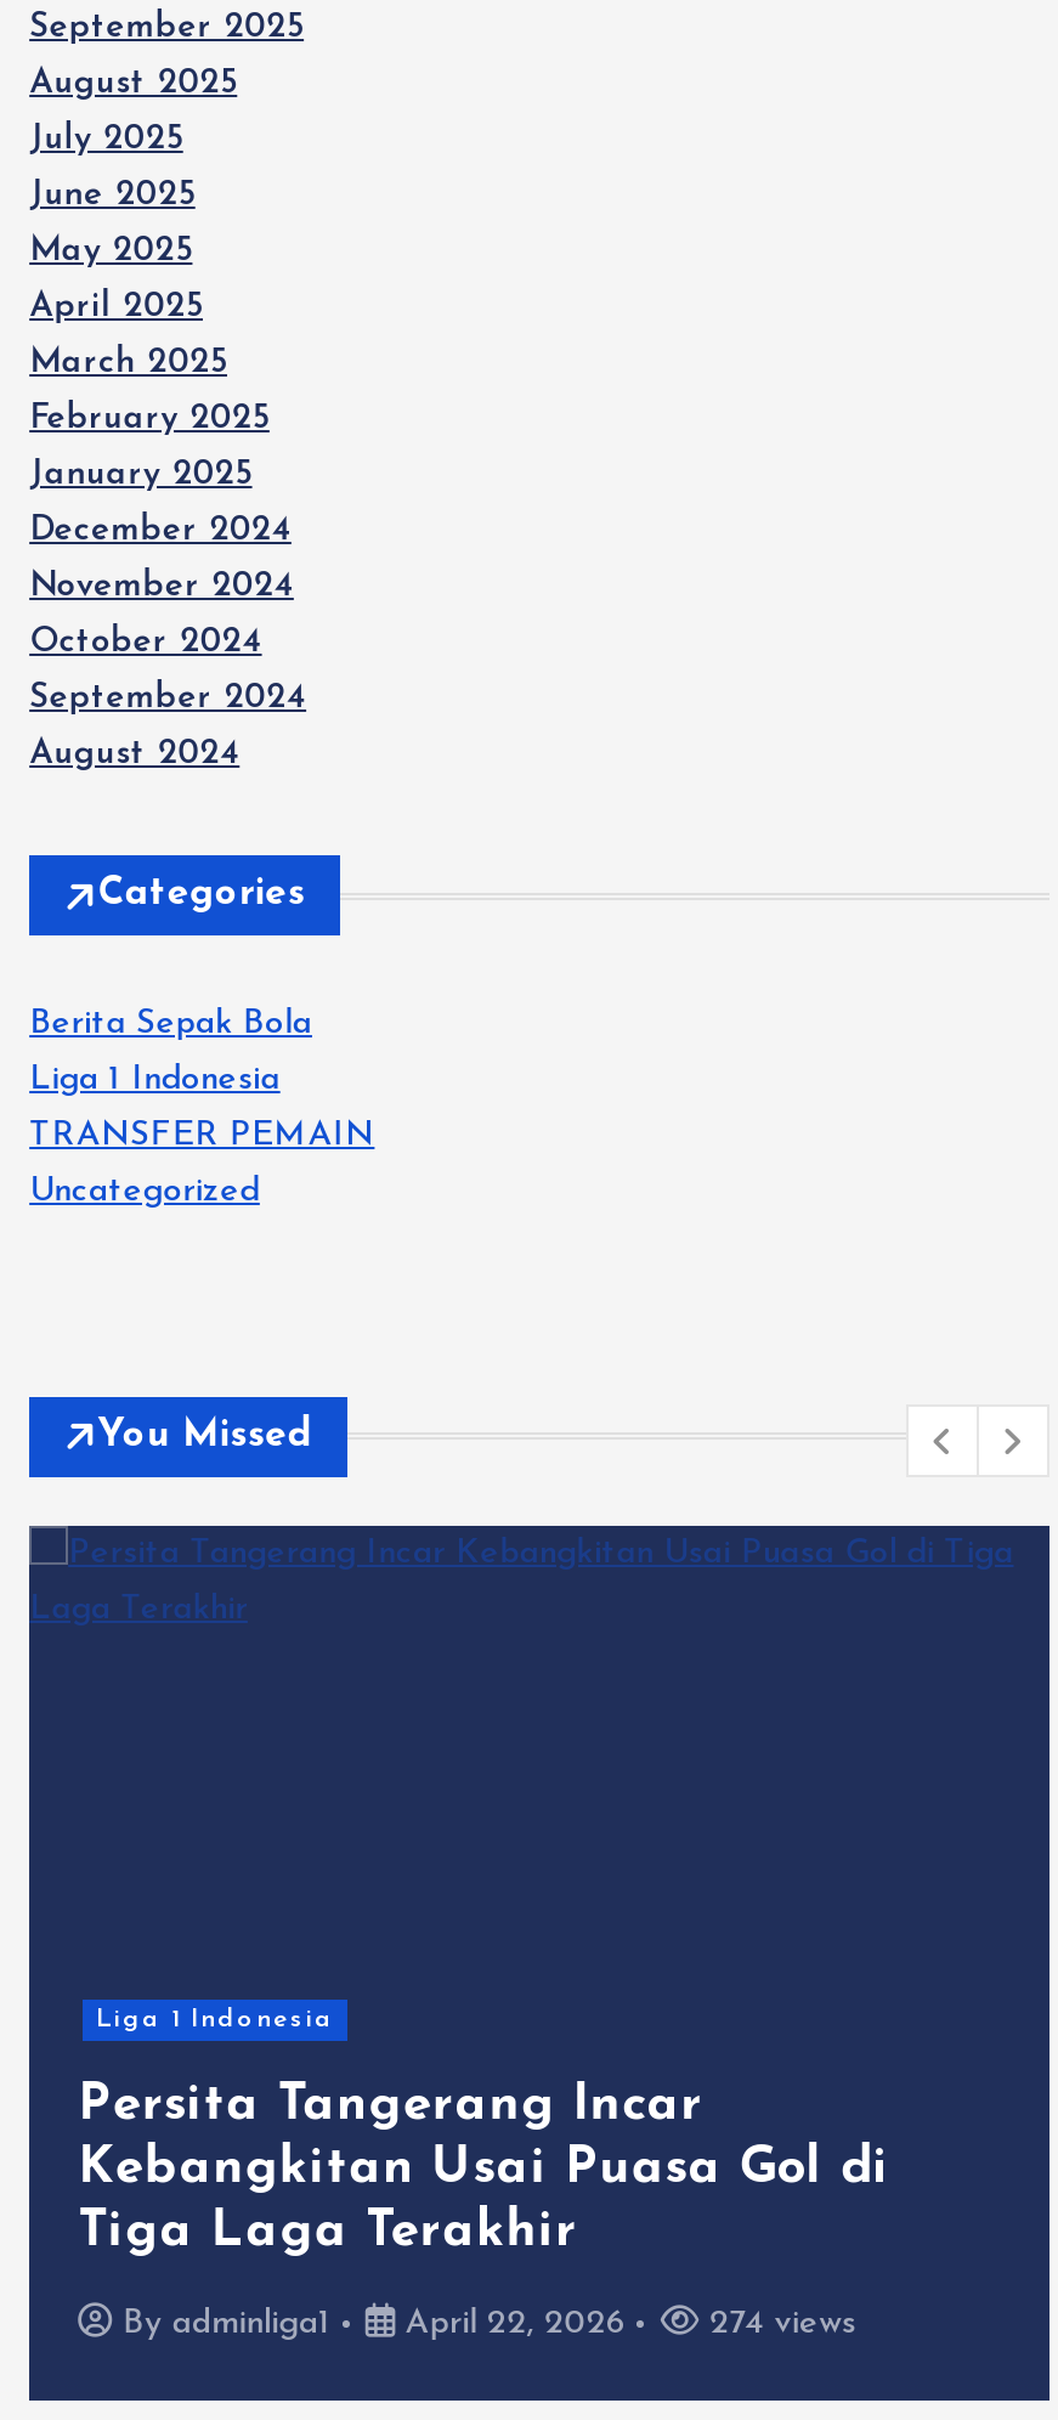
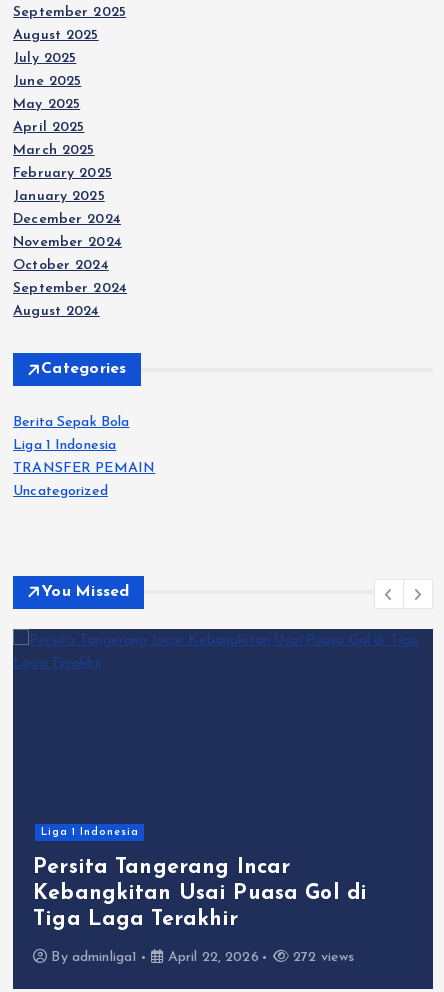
- 274 views
+ 272 views
